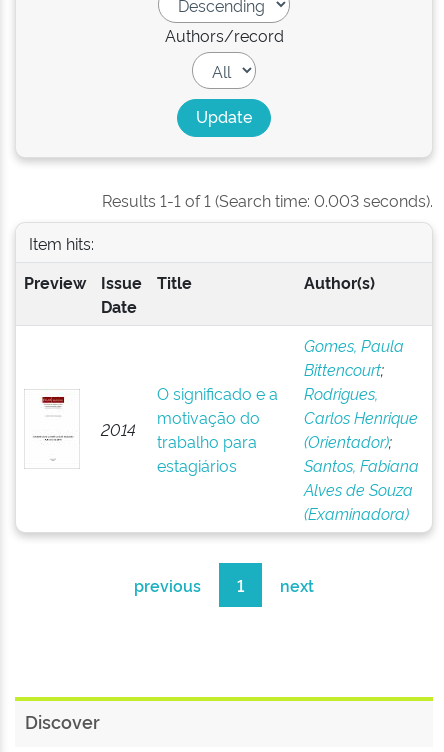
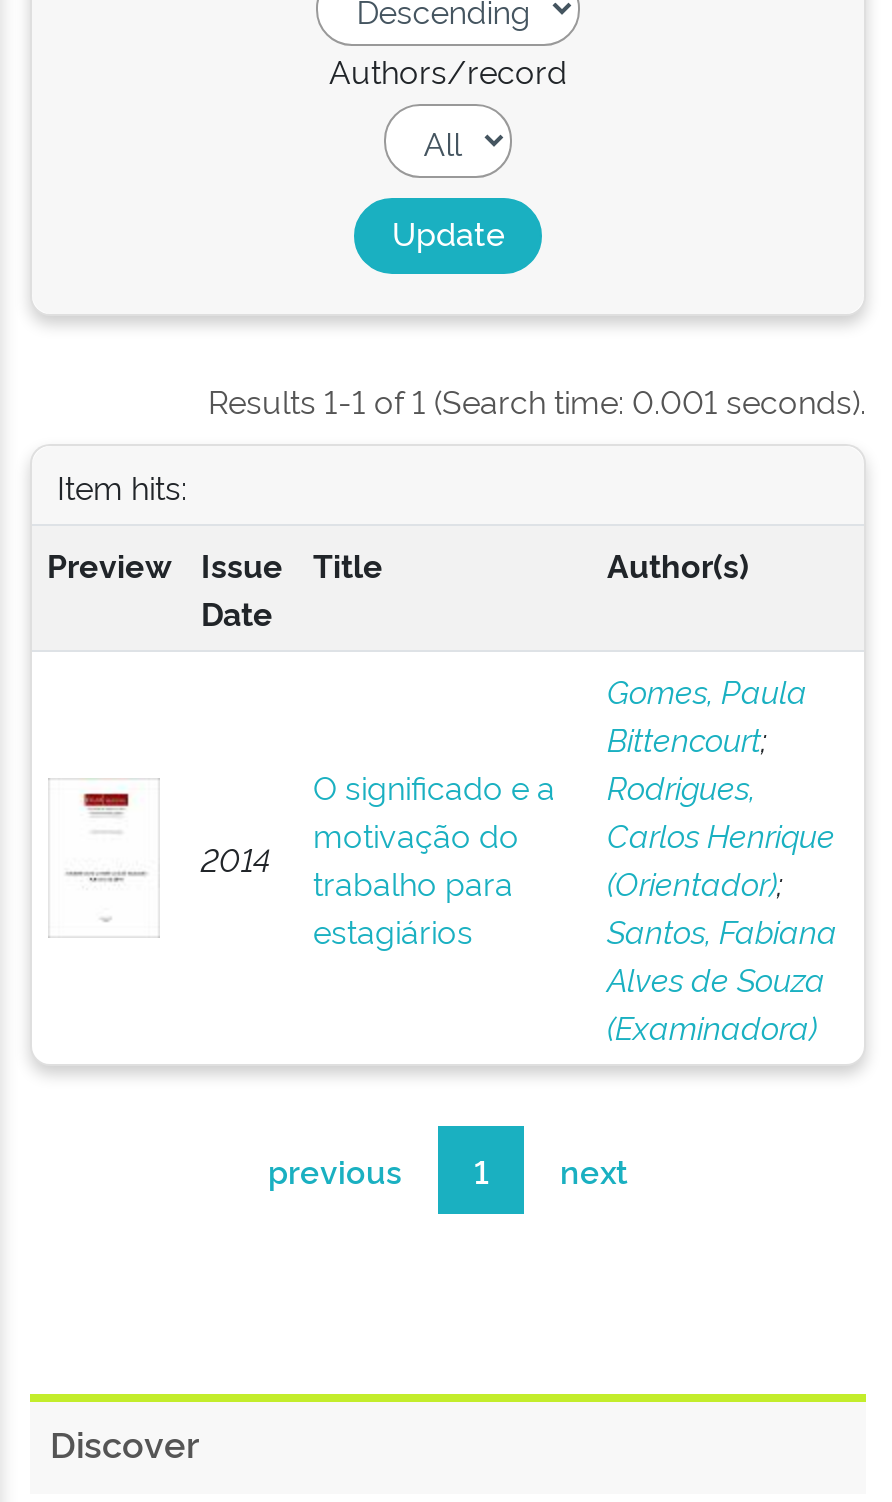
- Results 1-1 of 1 (Search time: 0.003 seconds).
+ Results 1-1 of 1 (Search time: 0.001 seconds).
